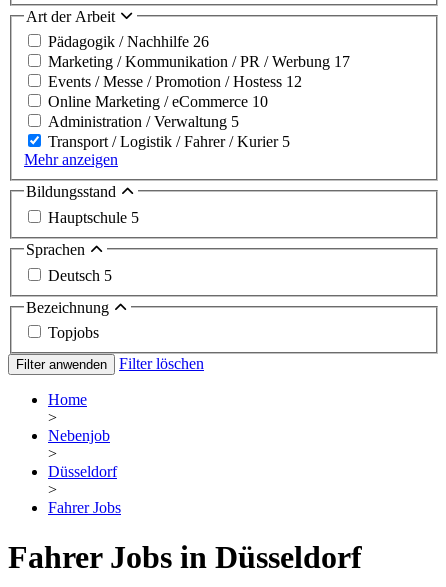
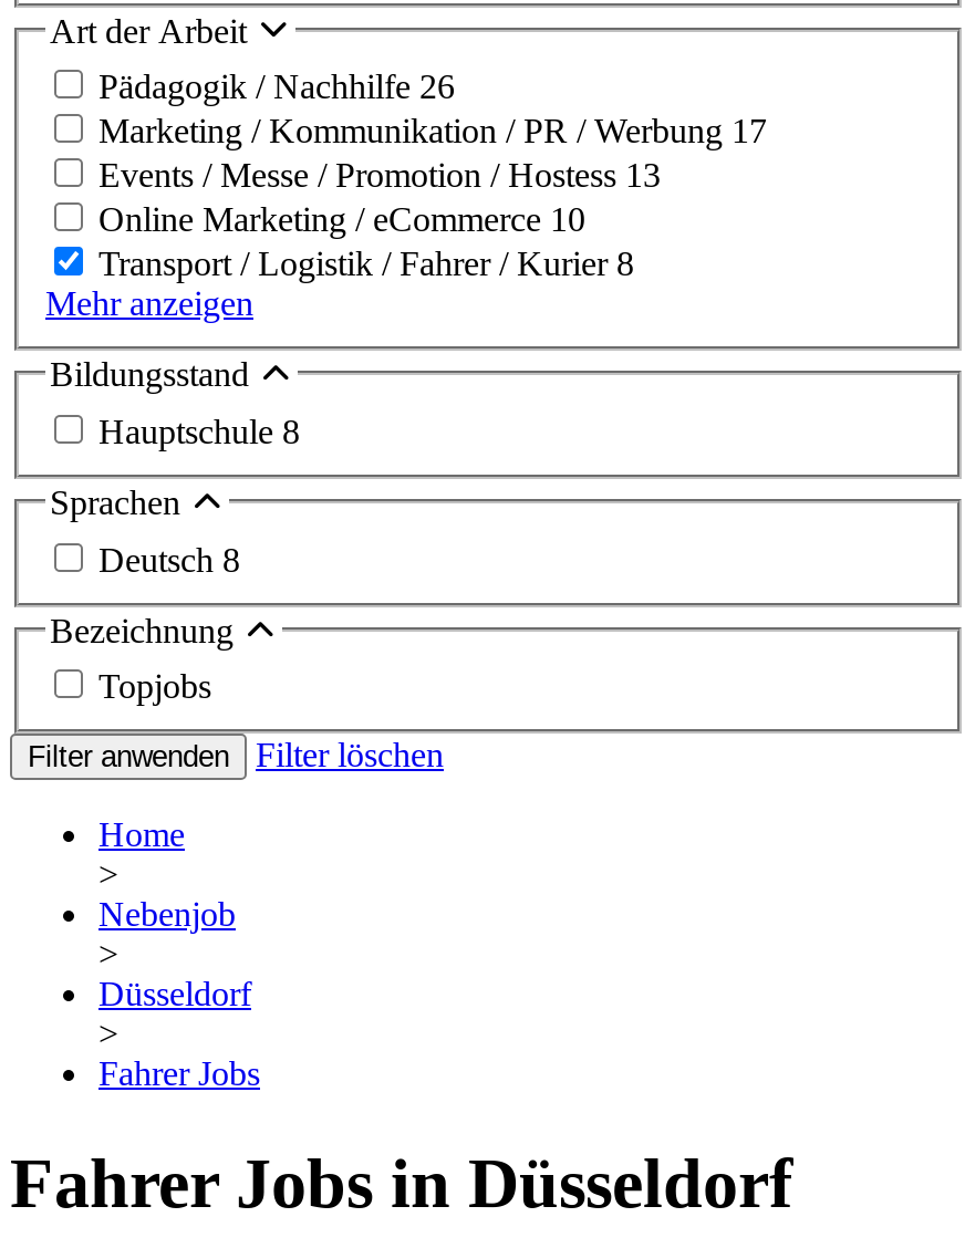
- Events / Messe / Promotion / Hostess 12
+ Events / Messe / Promotion / Hostess 13

- Administration / Verwaltung 5
- Transport / Logistik / Fahrer / Kurier 5
+ Transport / Logistik / Fahrer / Kurier 8

- Hauptschule 5
+ Hauptschule 8

- Deutsch 5
+ Deutsch 8
